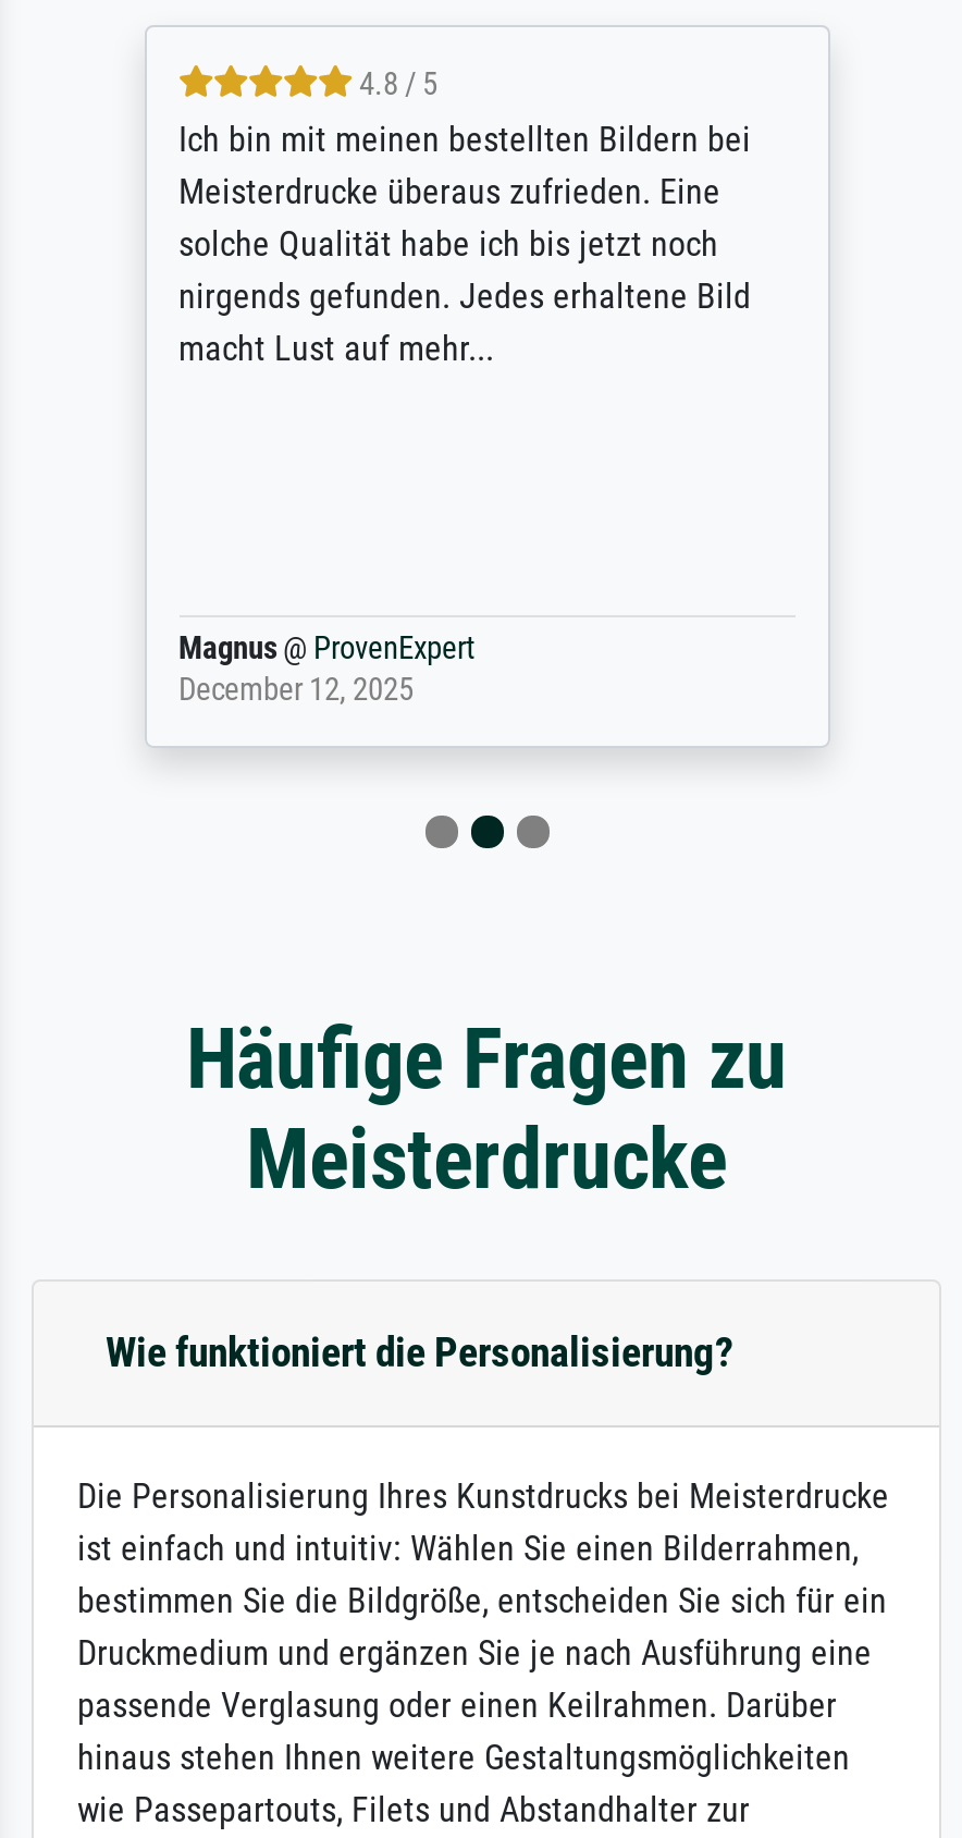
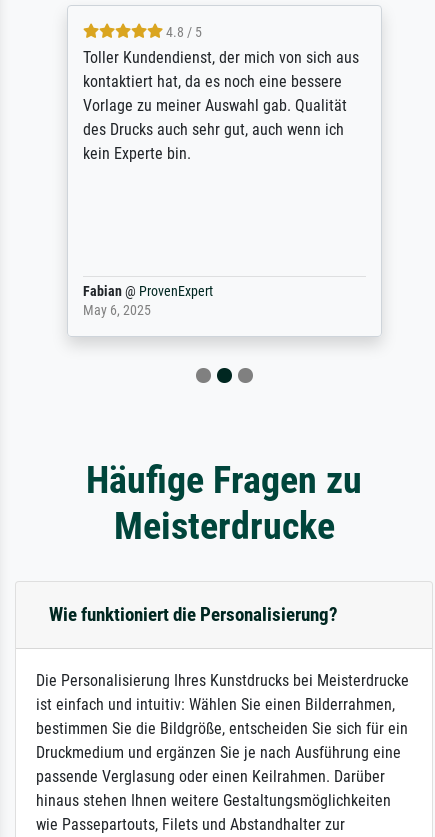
- Ich bin mit meinen bestellten Bildern bei
- Meisterdrucke überaus zufrieden. Eine
- solche Qualität habe ich bis jetzt noch
- nirgends gefunden. Jedes erhaltene Bild
- macht Lust auf mehr...
+ Toller Kundendienst, der mich von sich aus
+ kontaktiert hat, da es noch eine bessere
+ Vorlage zu meiner Auswahl gab. Qualität
+ des Drucks auch sehr gut, auch wenn ich
+ kein Experte bin.

- Magnus @ ProvenExpert
- December 12, 2025
+ Fabian @ ProvenExpert
+ May 6, 2025
